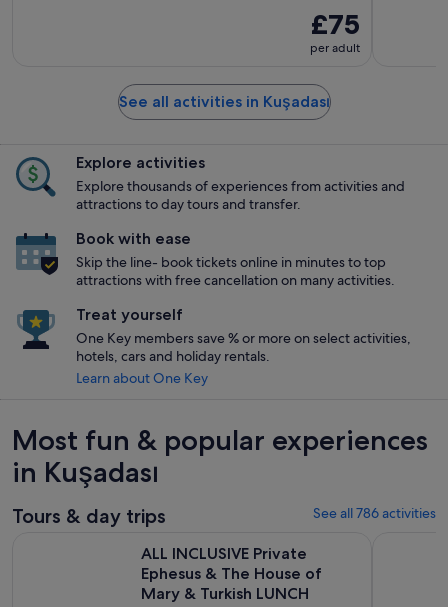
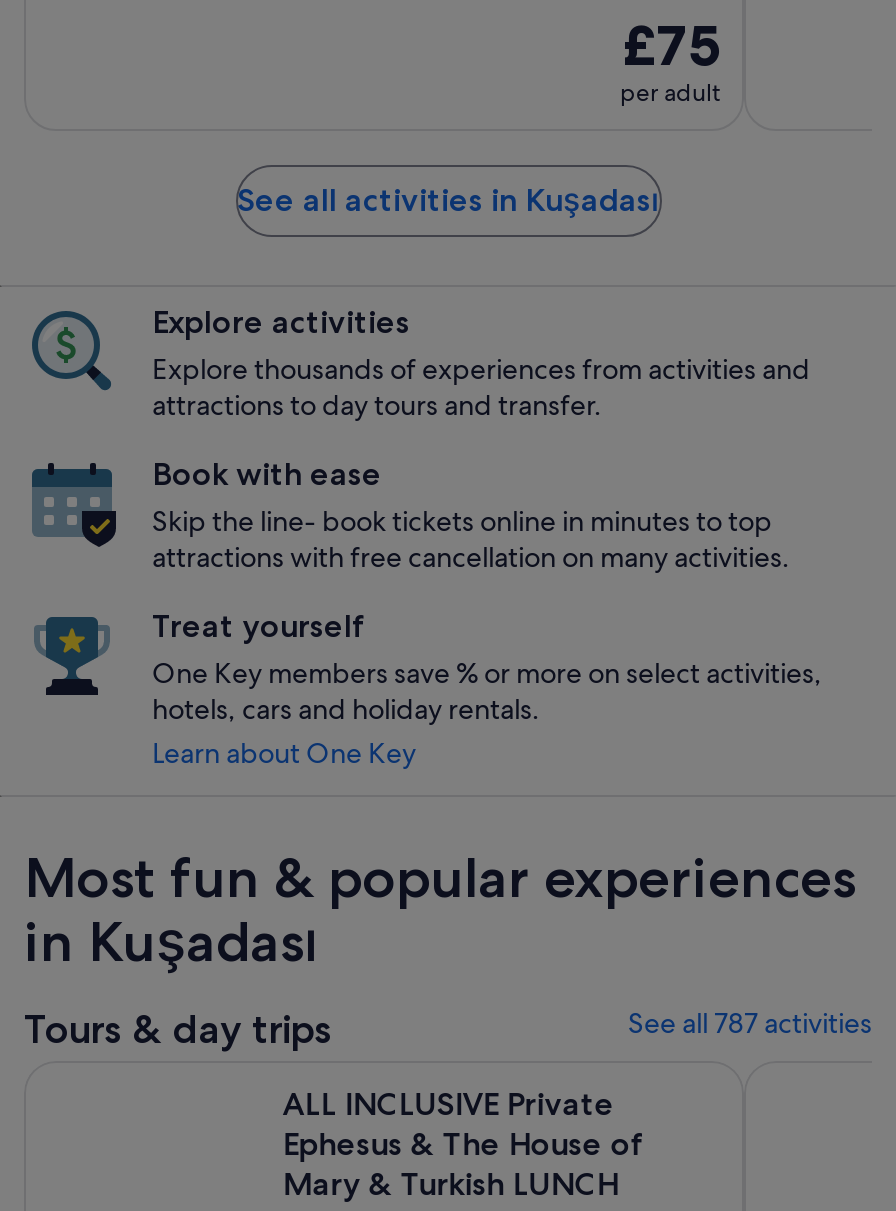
- See all 786 activities
+ See all 787 activities
